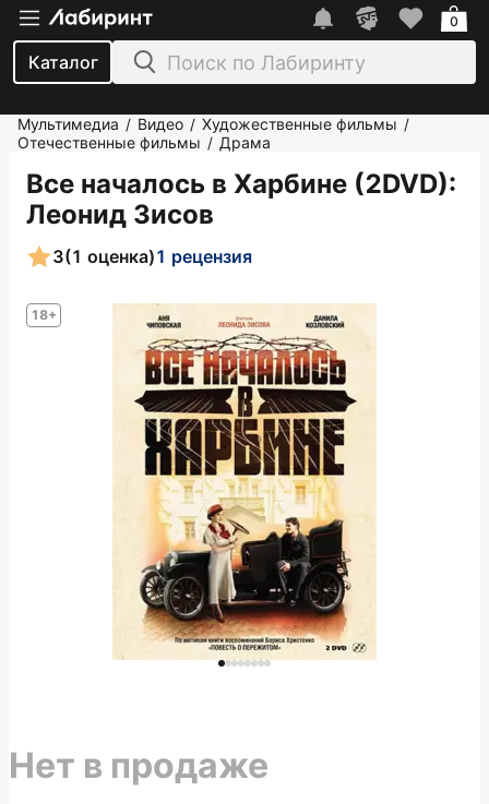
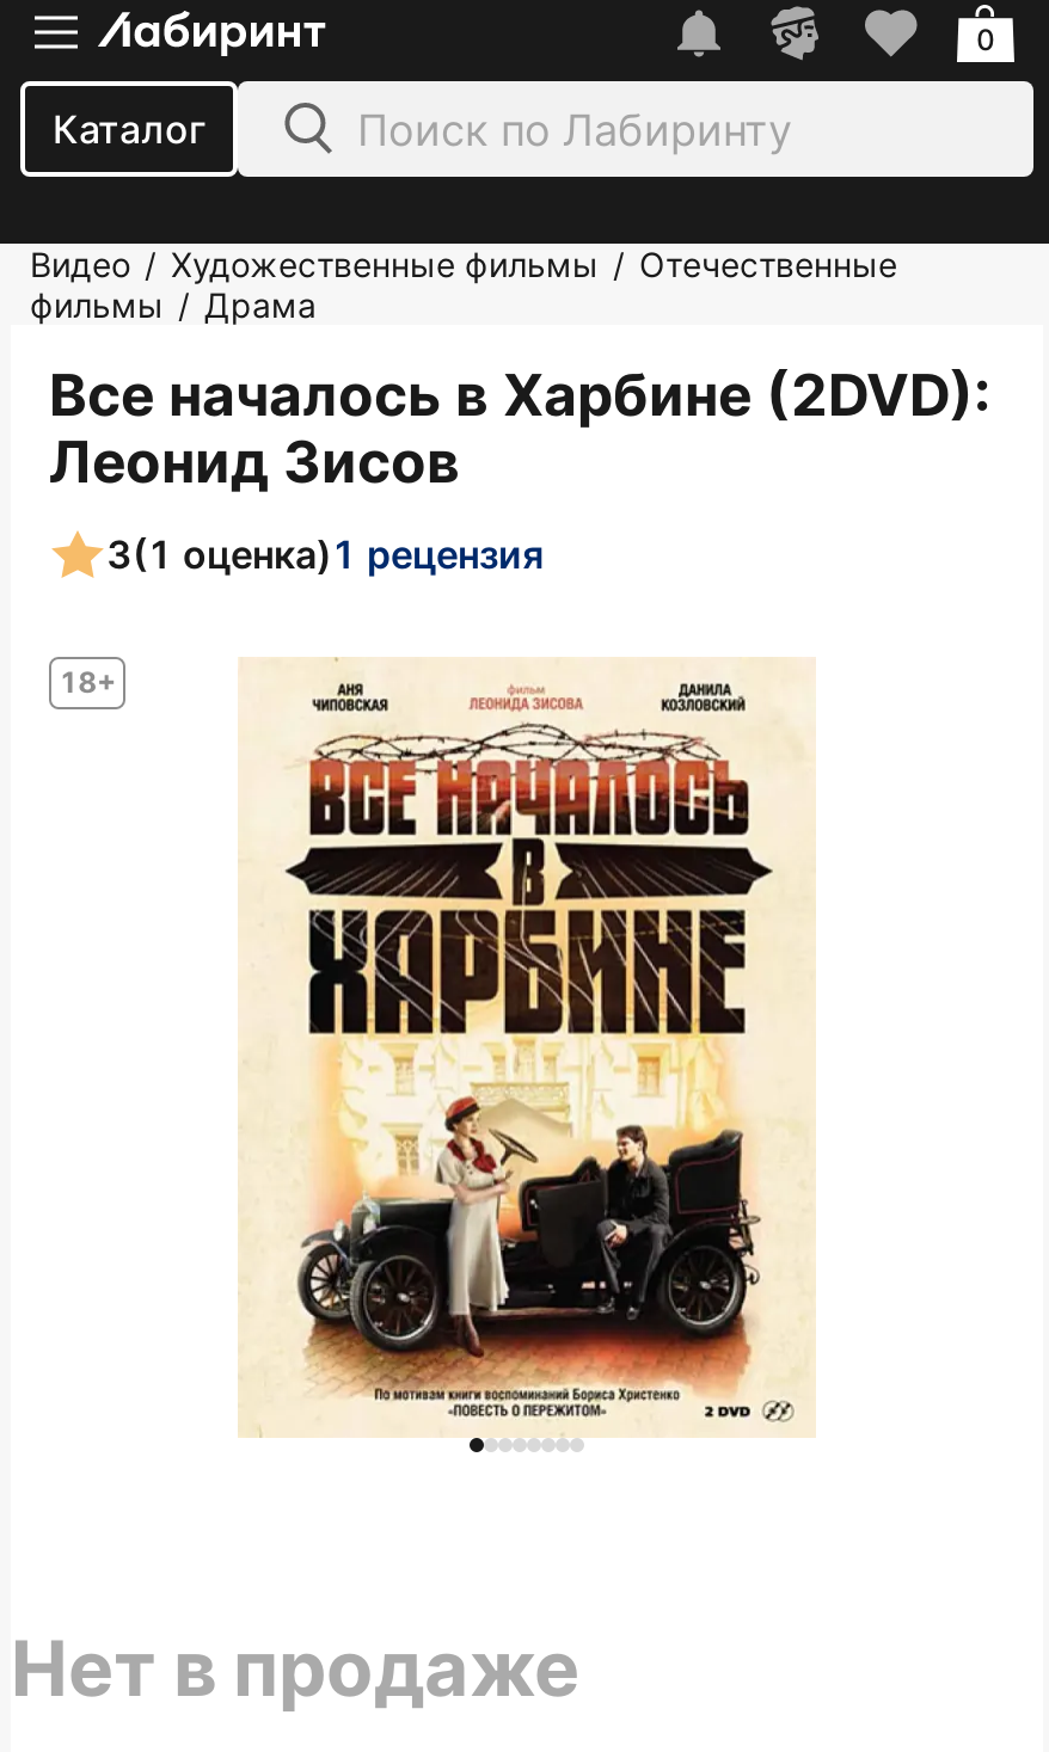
- Мультимедиа / Видео / Художественные фильмы /
- Отечественные фильмы / Драма
+ Видео / Художественные фильмы / Отечественные
+ фильмы / Драма
